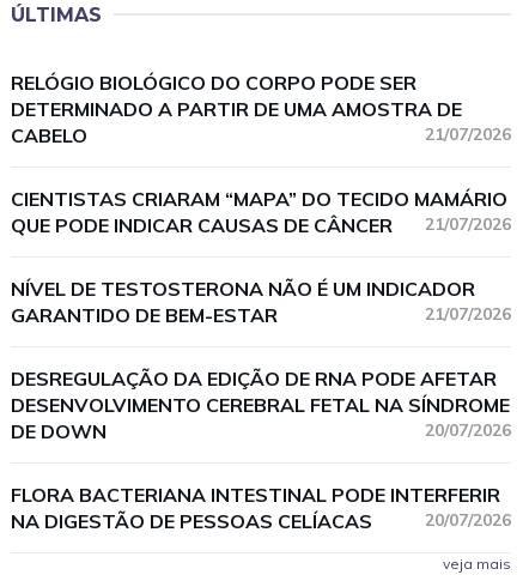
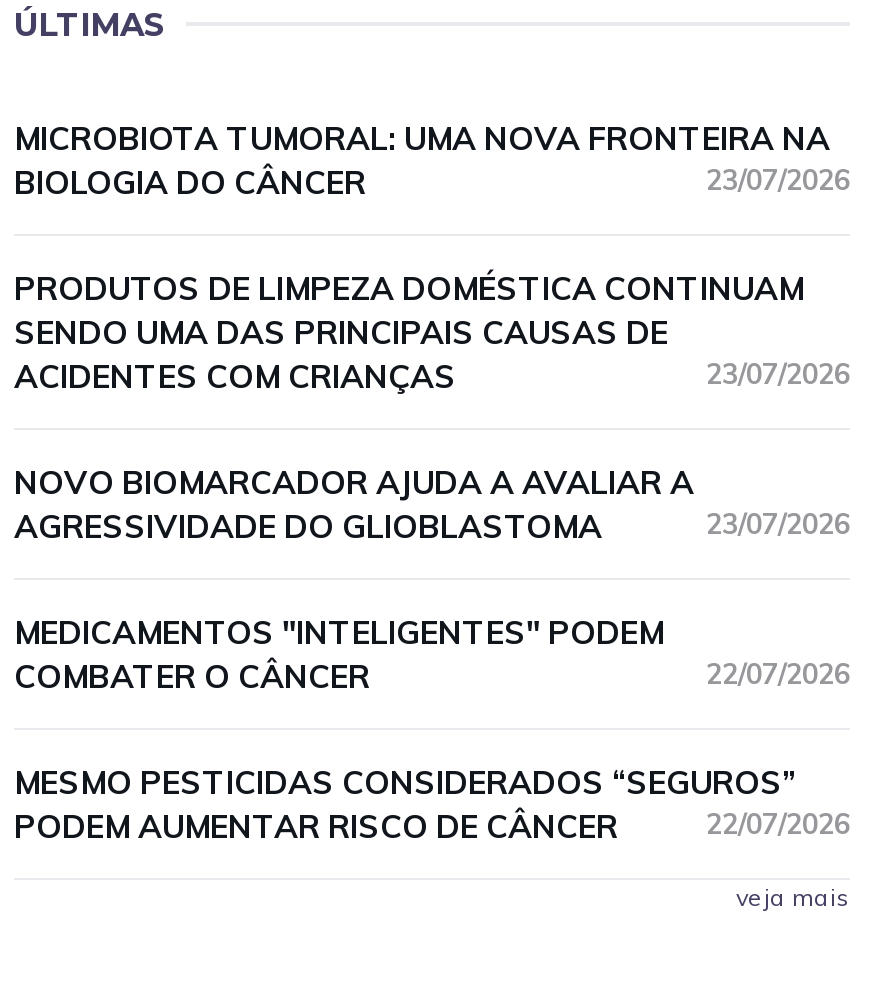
- RELÓGIO BIOLÓGICO DO CORPO PODE SER
- DETERMINADO A PARTIR DE UMA AMOSTRA DE
- CABELO
- 21/07/2026
+ MICROBIOTA TUMORAL: UMA NOVA FRONTEIRA NA
+ BIOLOGIA DO CÂNCER
+ 23/07/2026

- CIENTISTAS CRIARAM “MAPA” DO TECIDO MAMÁRIO
- QUE PODE INDICAR CAUSAS DE CÂNCER
- 21/07/2026
+ PRODUTOS DE LIMPEZA DOMÉSTICA CONTINUAM
+ SENDO UMA DAS PRINCIPAIS CAUSAS DE
+ ACIDENTES COM CRIANÇAS
+ 23/07/2026

- NÍVEL DE TESTOSTERONA NÃO É UM INDICADOR
- GARANTIDO DE BEM-ESTAR
- 21/07/2026
+ NOVO BIOMARCADOR AJUDA A AVALIAR A
+ AGRESSIVIDADE DO GLIOBLASTOMA
+ 23/07/2026

- DESREGULAÇÃO DA EDIÇÃO DE RNA PODE AFETAR
- DESENVOLVIMENTO CEREBRAL FETAL NA SÍNDROME
- DE DOWN
- 20/07/2026
+ MEDICAMENTOS "INTELIGENTES" PODEM
+ COMBATER O CÂNCER
+ 22/07/2026

- FLORA BACTERIANA INTESTINAL PODE INTERFERIR
- NA DIGESTÃO DE PESSOAS CELÍACAS
- 20/07/2026
+ MESMO PESTICIDAS CONSIDERADOS “SEGUROS”
+ PODEM AUMENTAR RISCO DE CÂNCER
+ 22/07/2026
